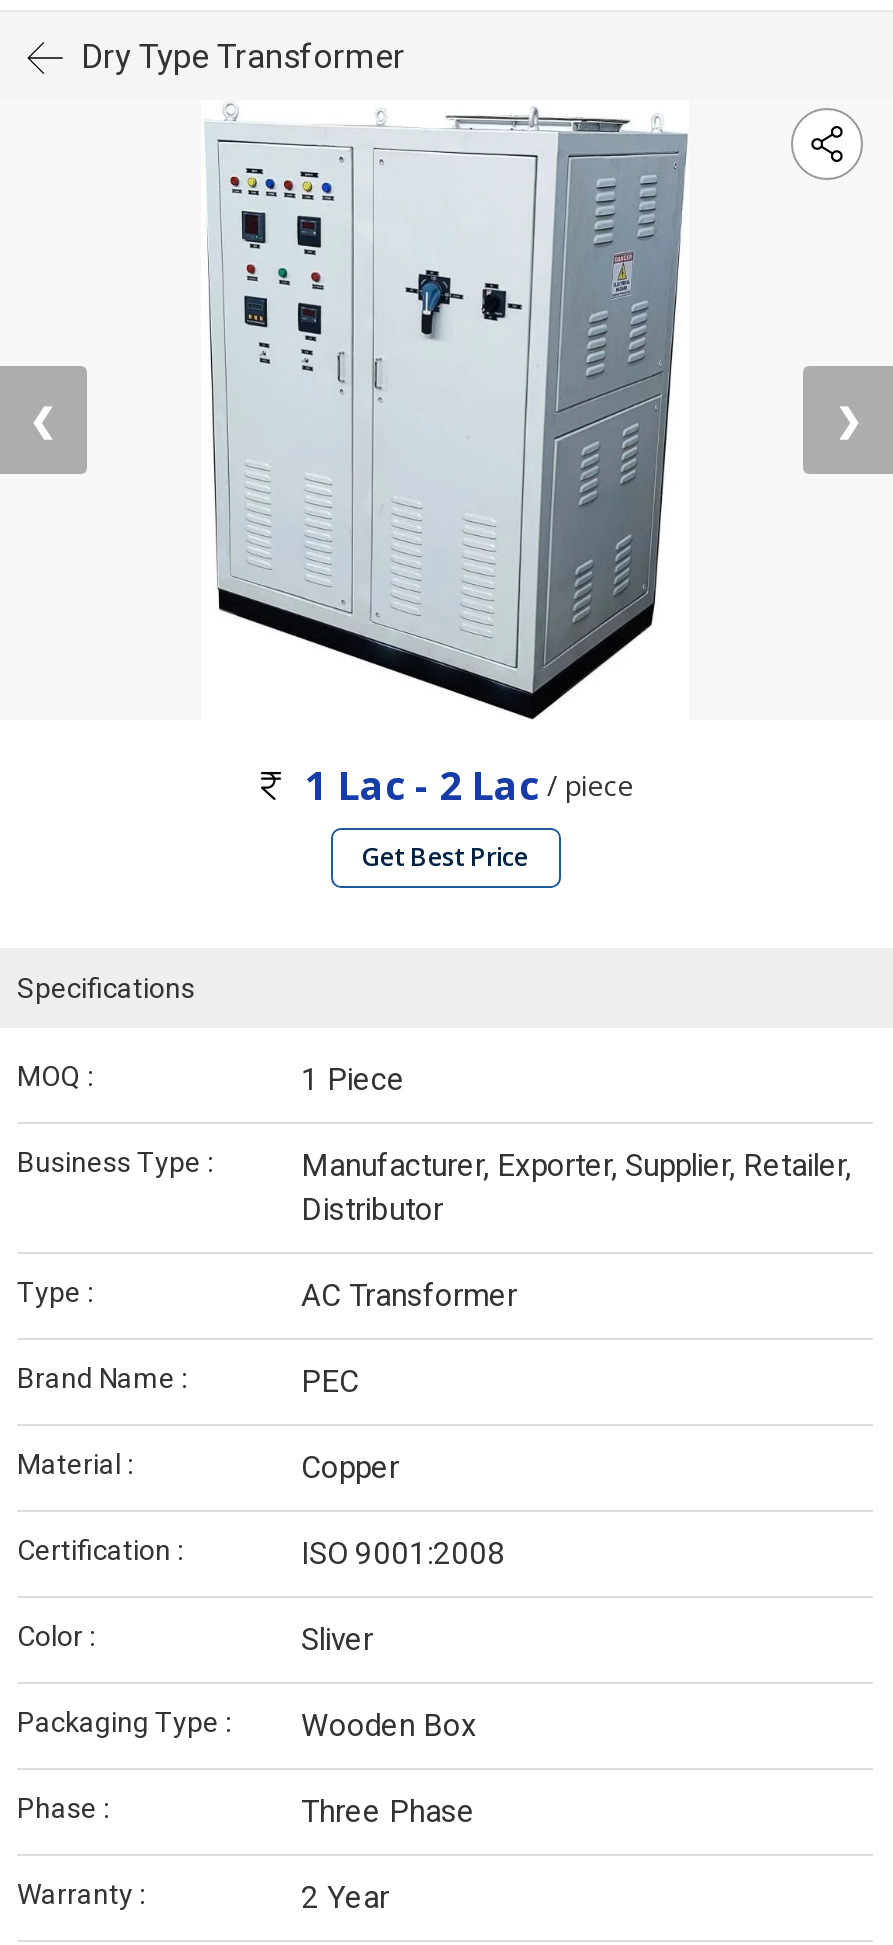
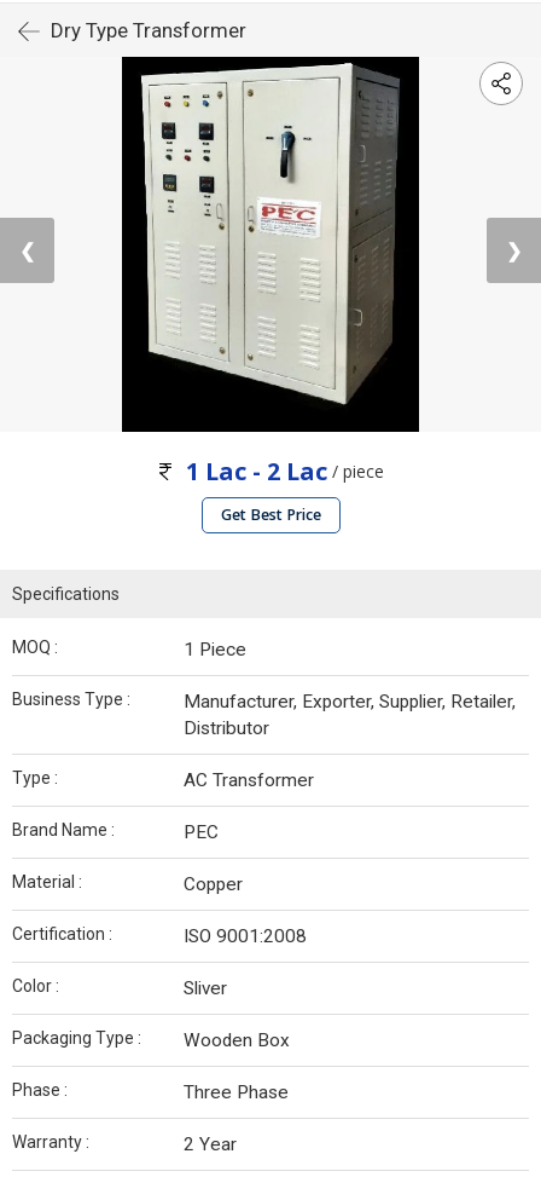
- [image]
+ [image]
